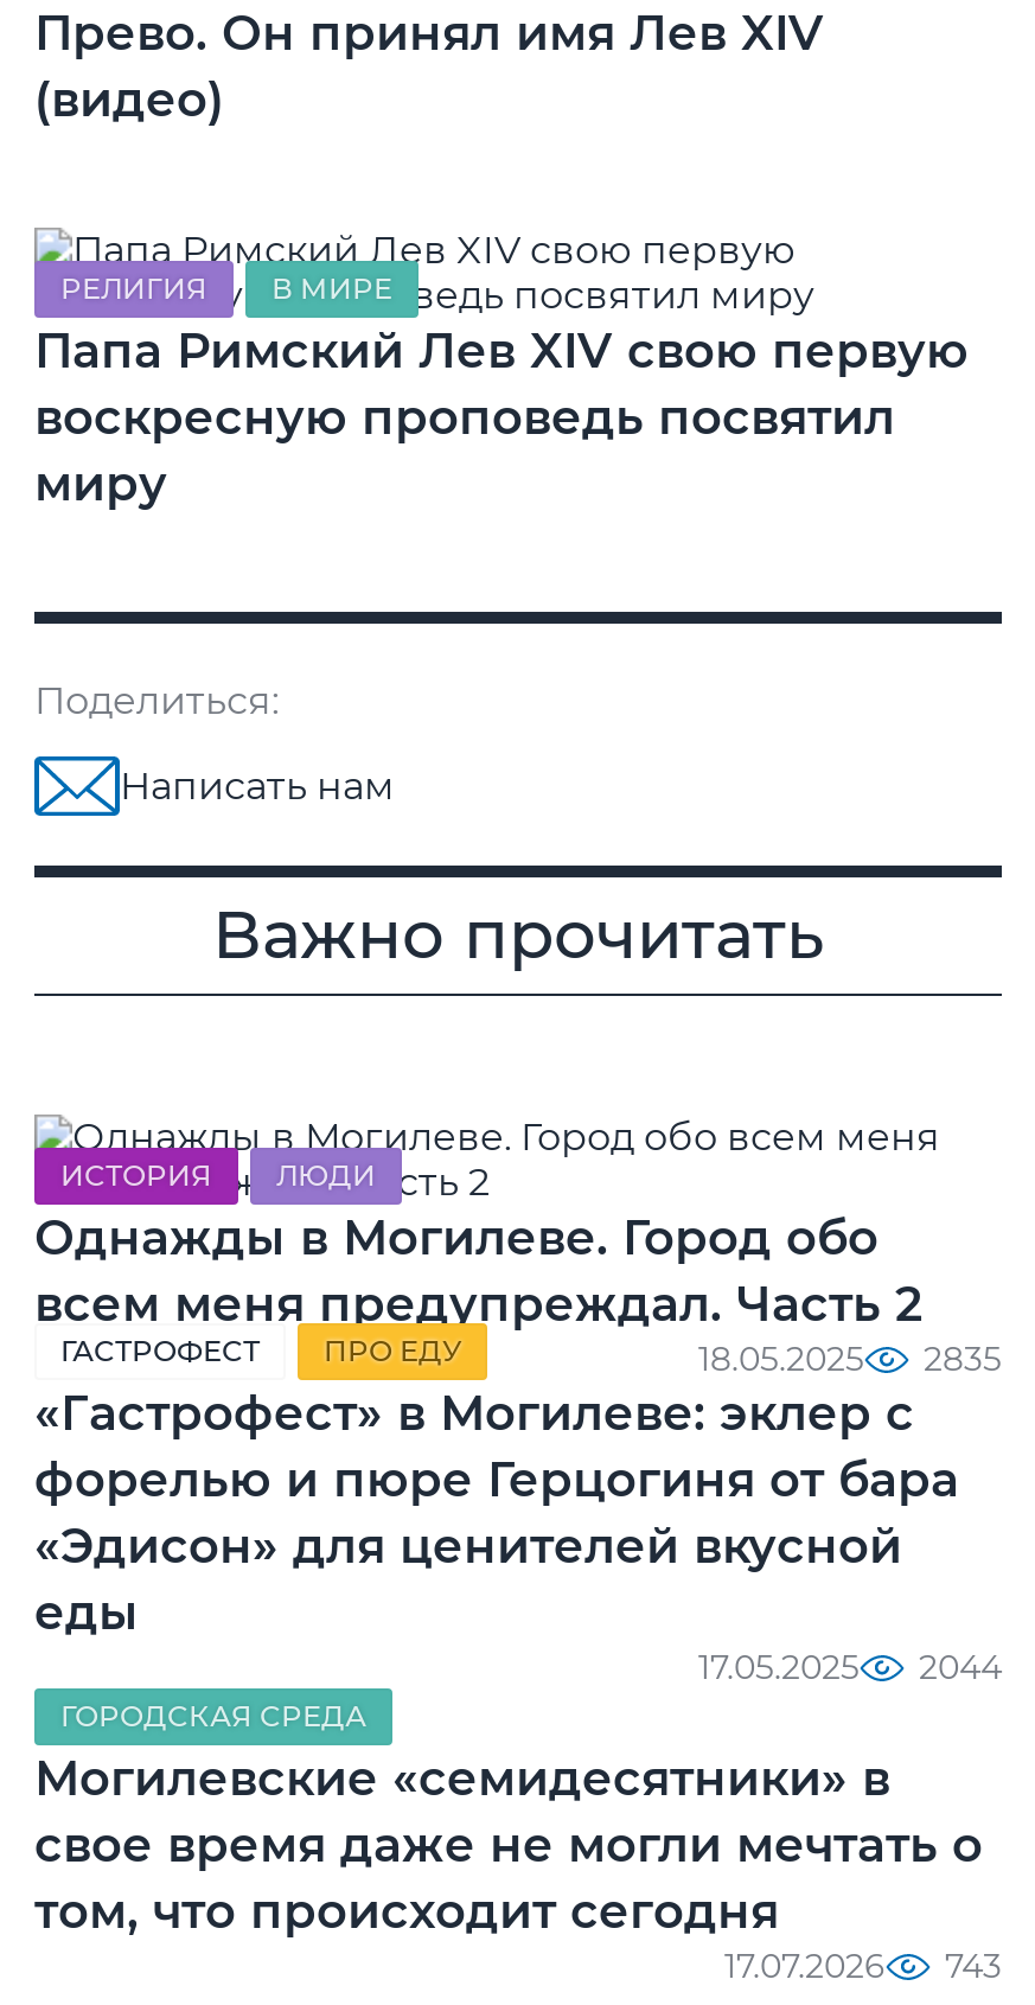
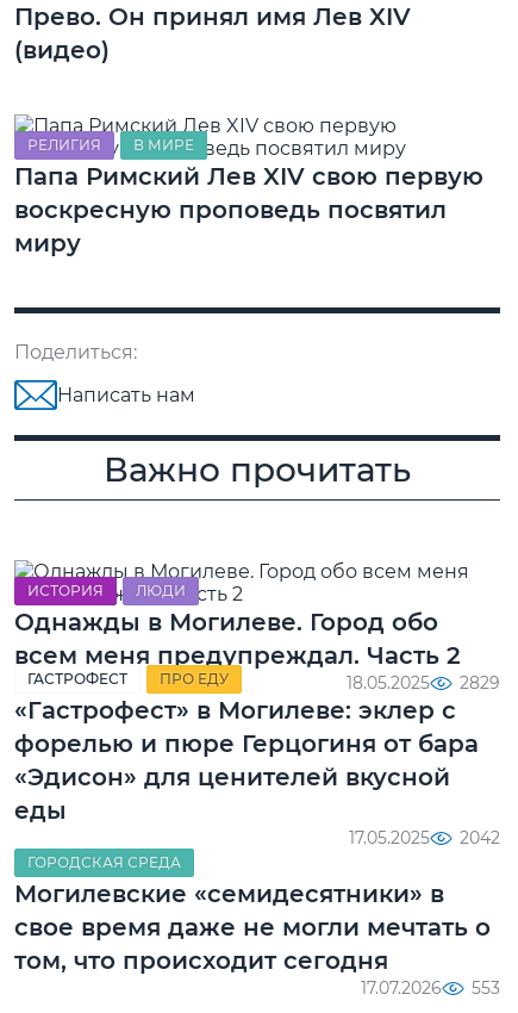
- 18.05.2025 2835
+ 18.05.2025 2829

- 17.05.2025 2044
+ 17.05.2025 2042

- 17.07.2026 743
+ 17.07.2026 553
